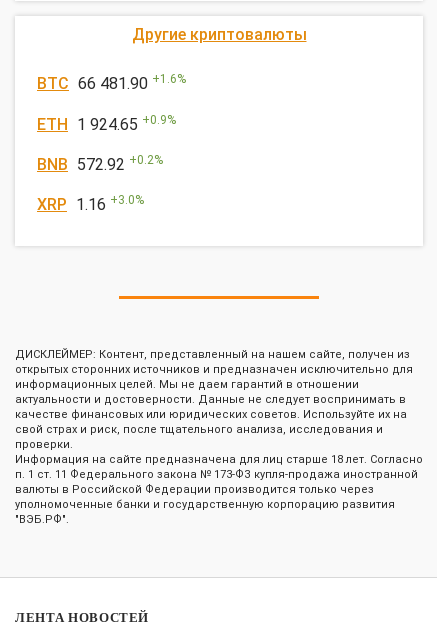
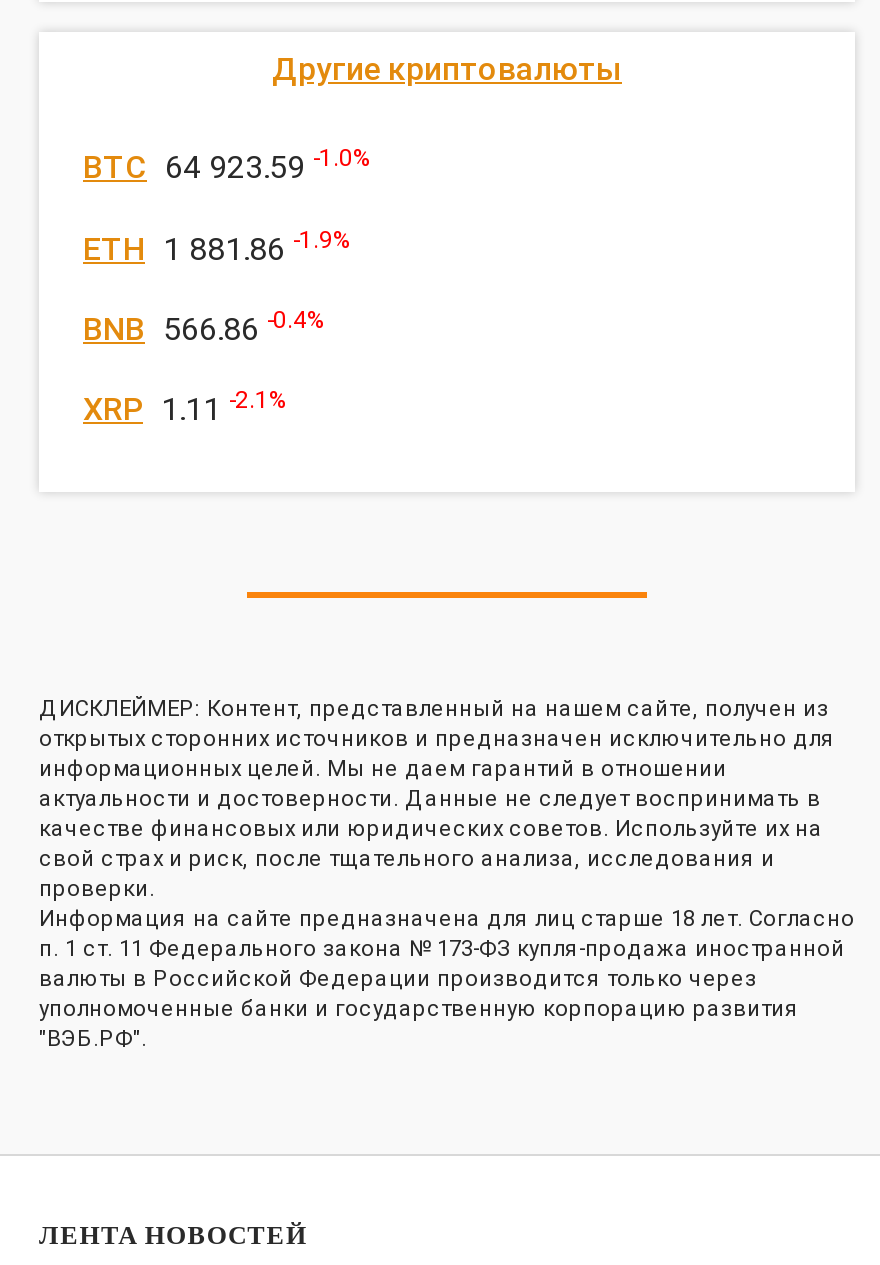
- BTC 66 481.90 + 1.6%
+ BTC 64 923.59 -1.0%

- ETH 1 924.65 +0.9%
+ ETH 1 881.86 -1.9%

- BNB 572.92 +0.2%
+ BNB 566.86 -0.4%

- XRP 1.16 +3.0%
+ XRP 1.11 -2.1%
